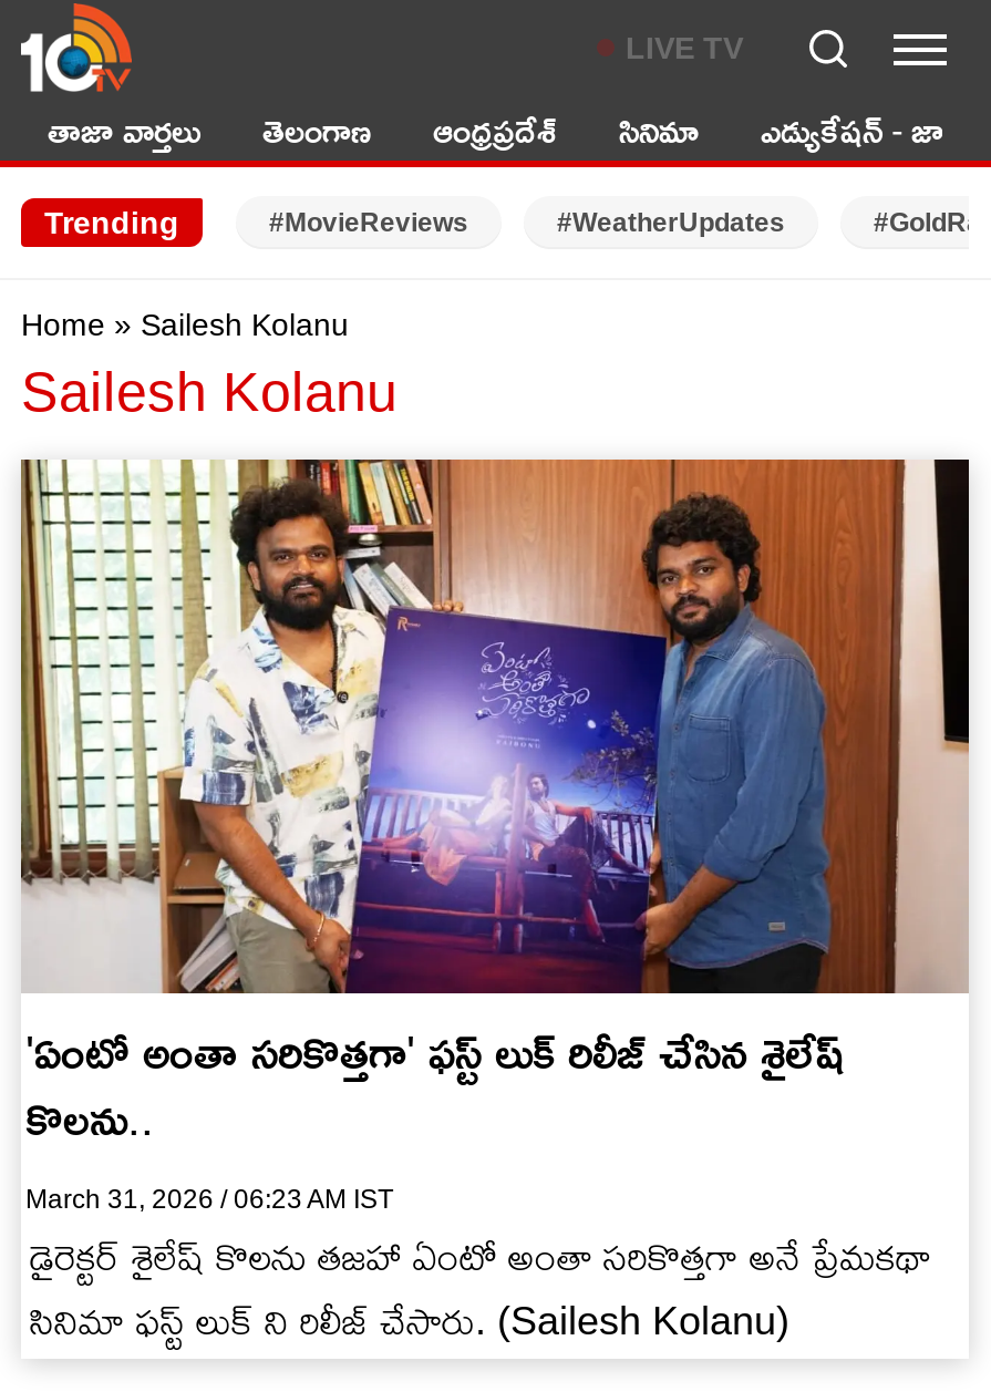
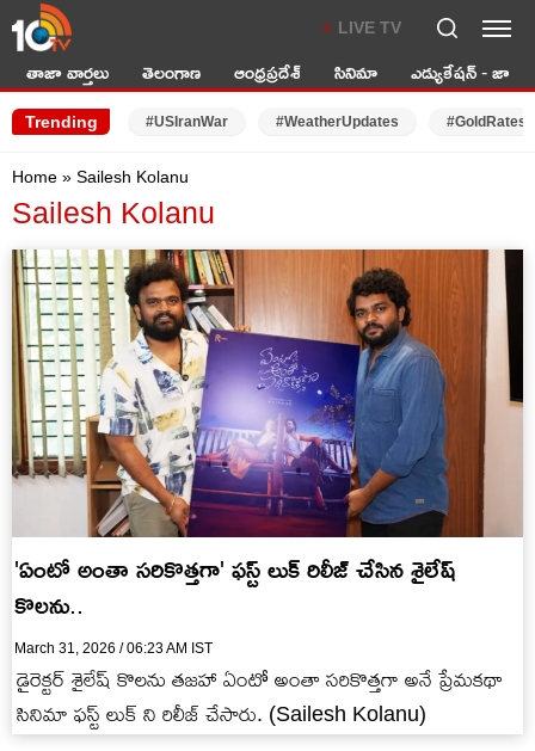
- #MovieReviews
+ #USIranWar
